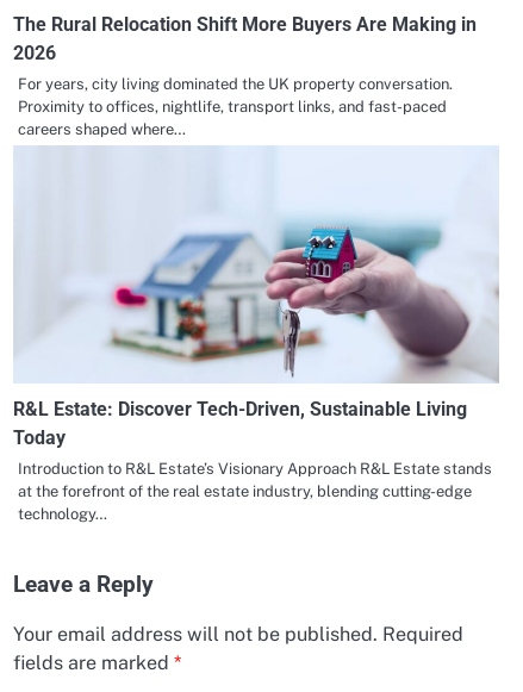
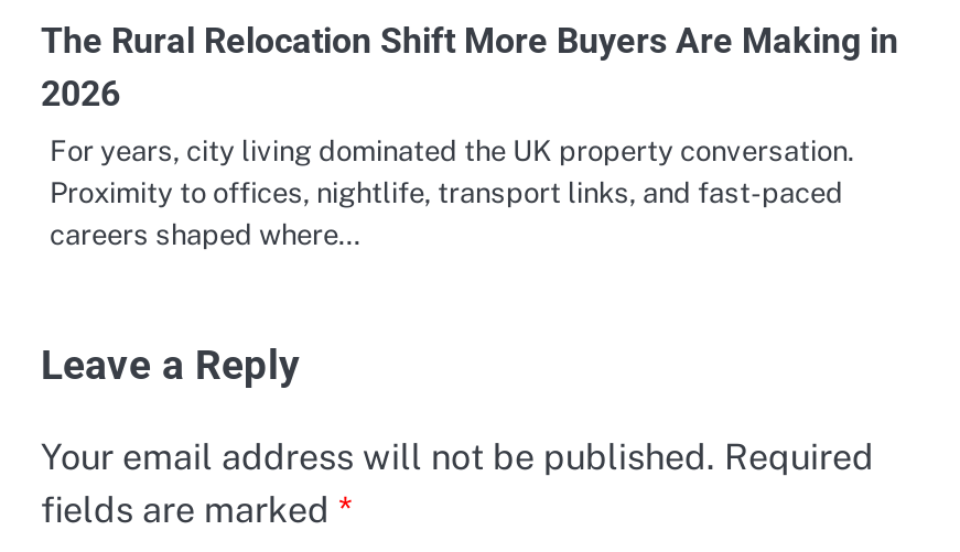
- [image]
- R&L Estate: Discover Tech-Driven, Sustainable Living
- Today
- Introduction to R&L Estate’s Visionary Approach R&L Estate stands
- at the forefront of the real estate industry, blending cutting-edge
- technology…
